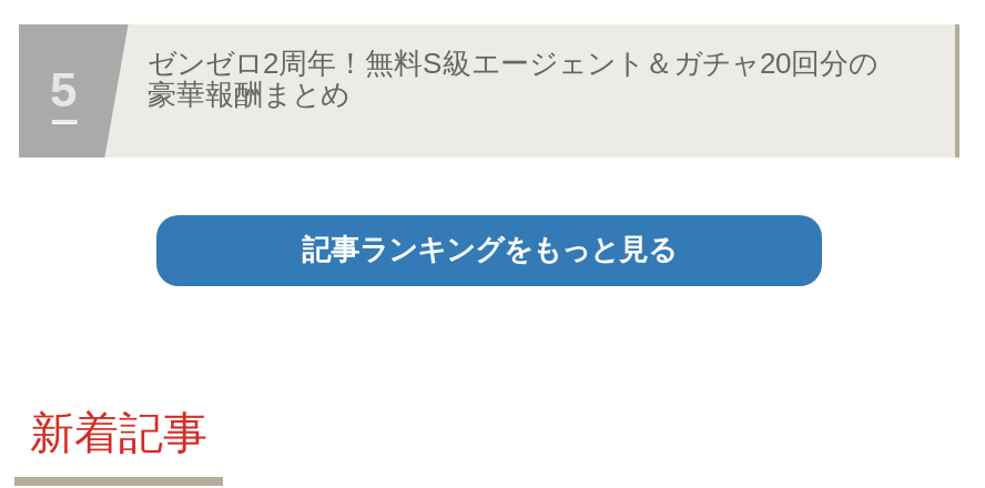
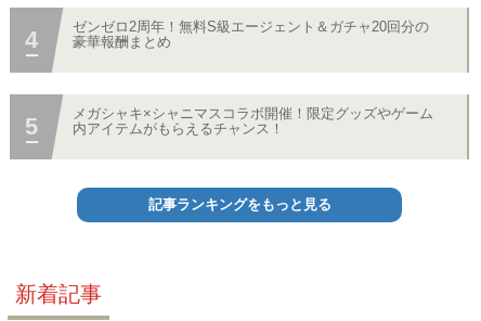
+ メガシャキ×シャニマスコラボ開催！限定グッズやゲーム
+ 内アイテムがもらえるチャンス！
